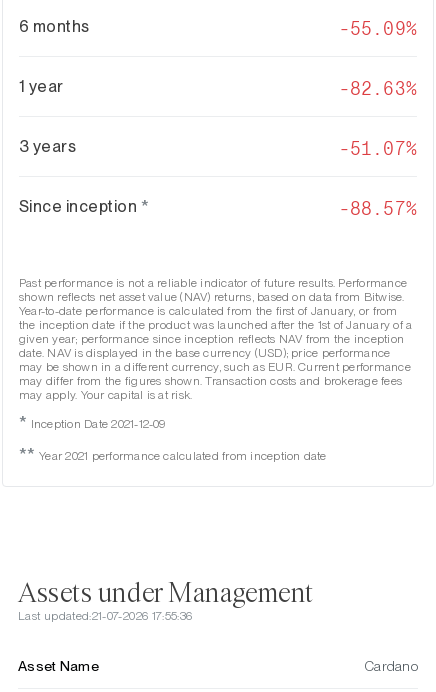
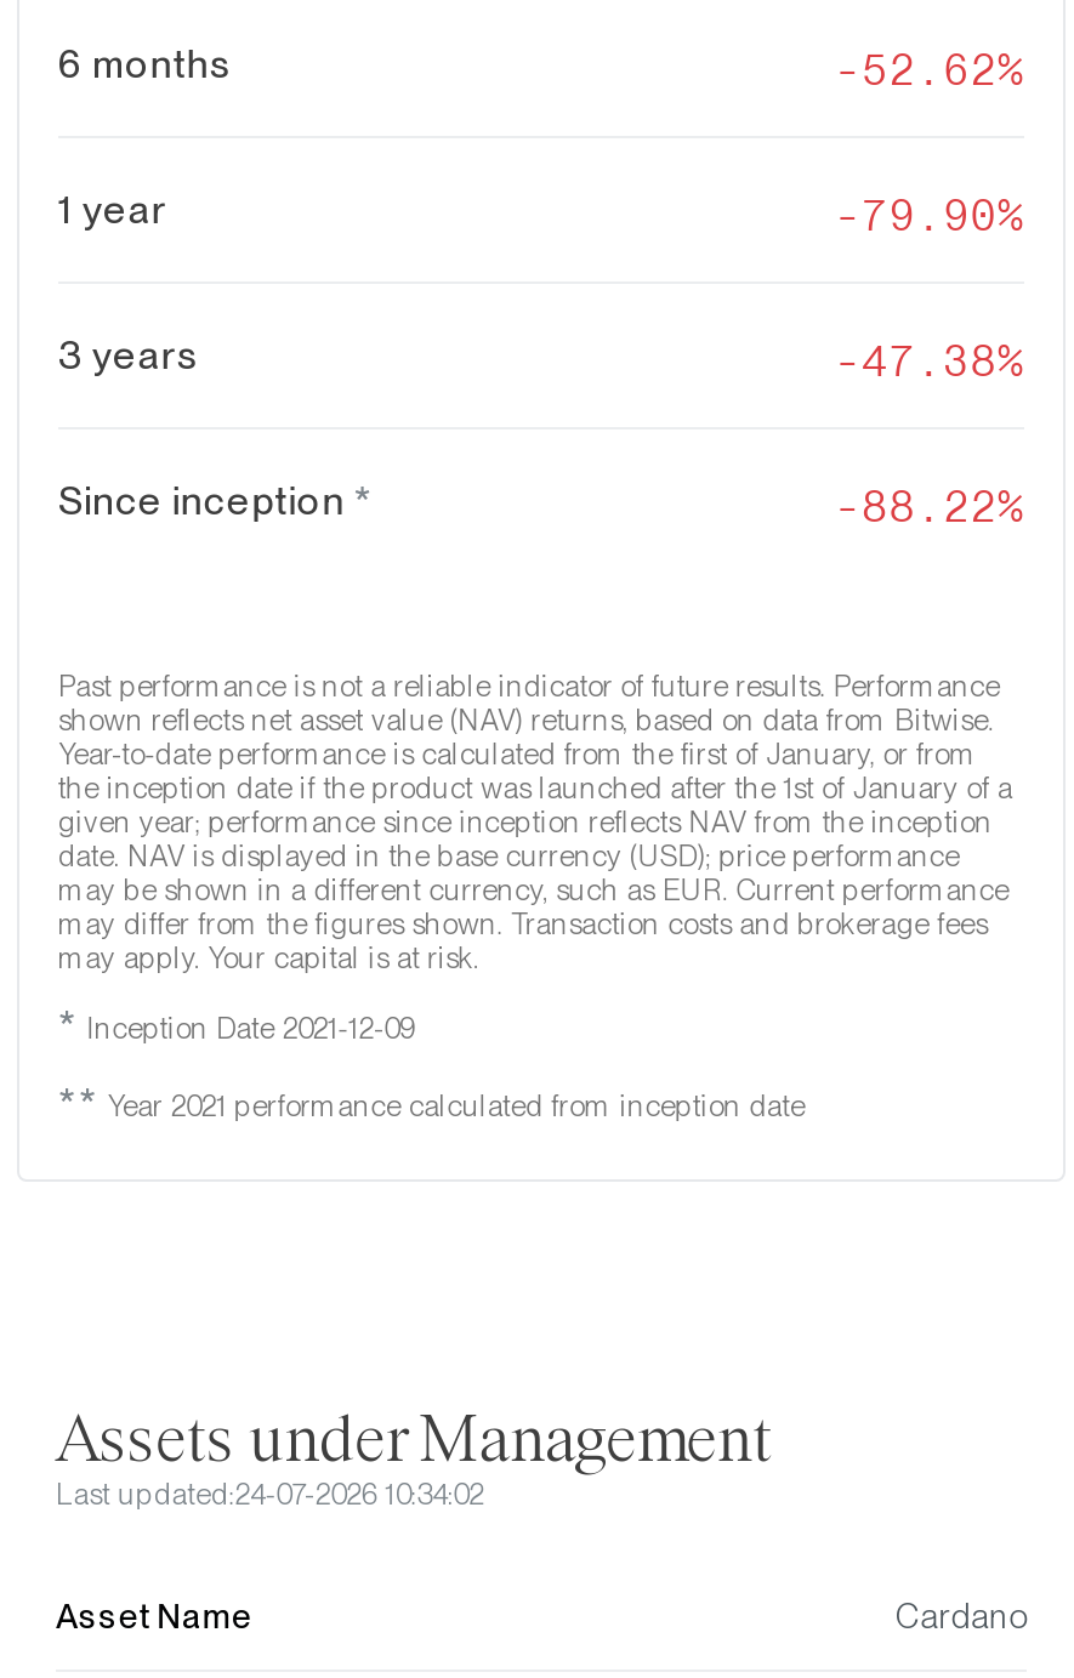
- -55.09%
+ -52.62%

- -82.63%
+ -79.90%

- -51.07%
+ -47.38%

- -88.57%
+ -88.22%

- Last updated:21-07-2026 17:55:36
+ Last updated:24-07-2026 10:34:02
